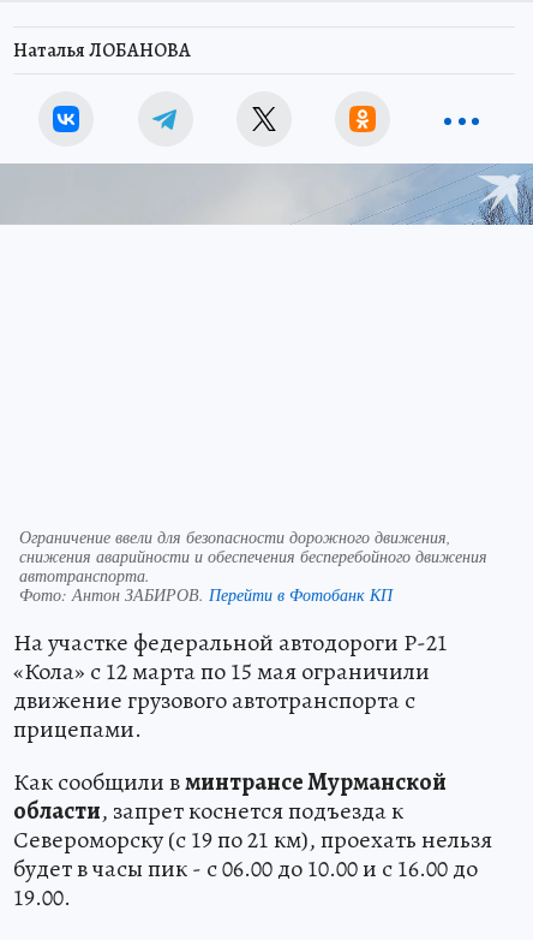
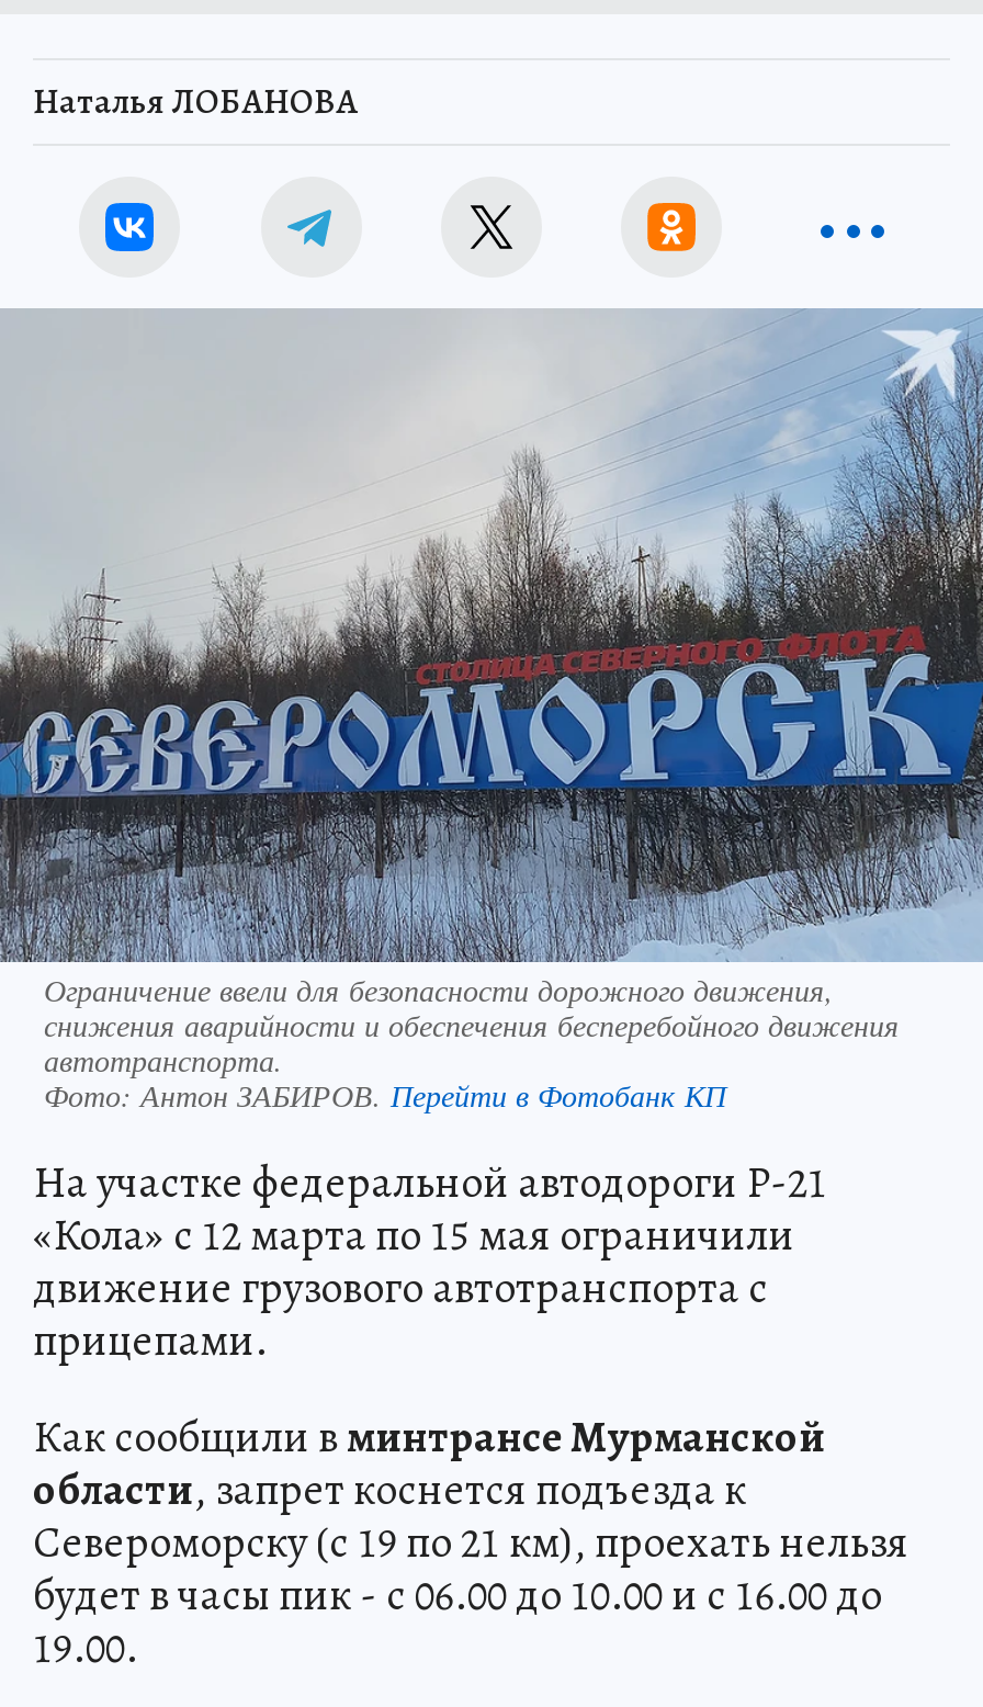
+ [image]
